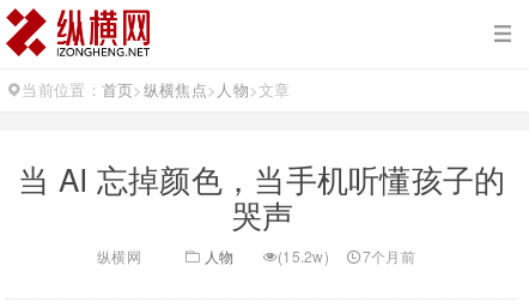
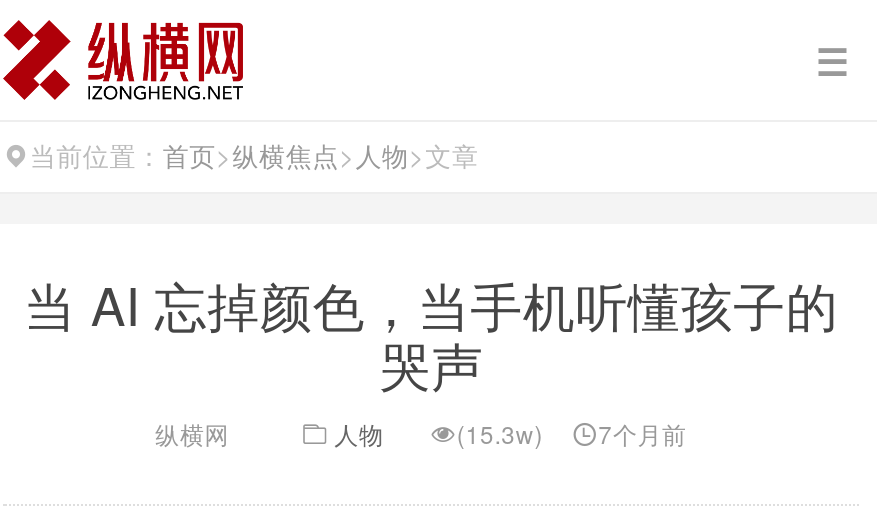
- (15.2w) 7个月前
+ (15.3w) 7个月前
